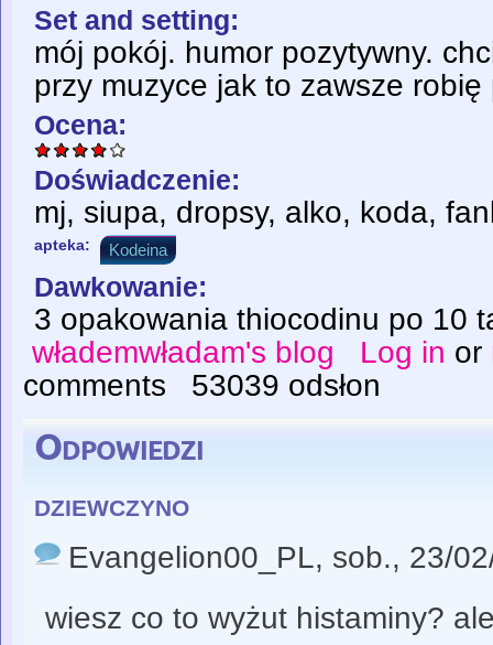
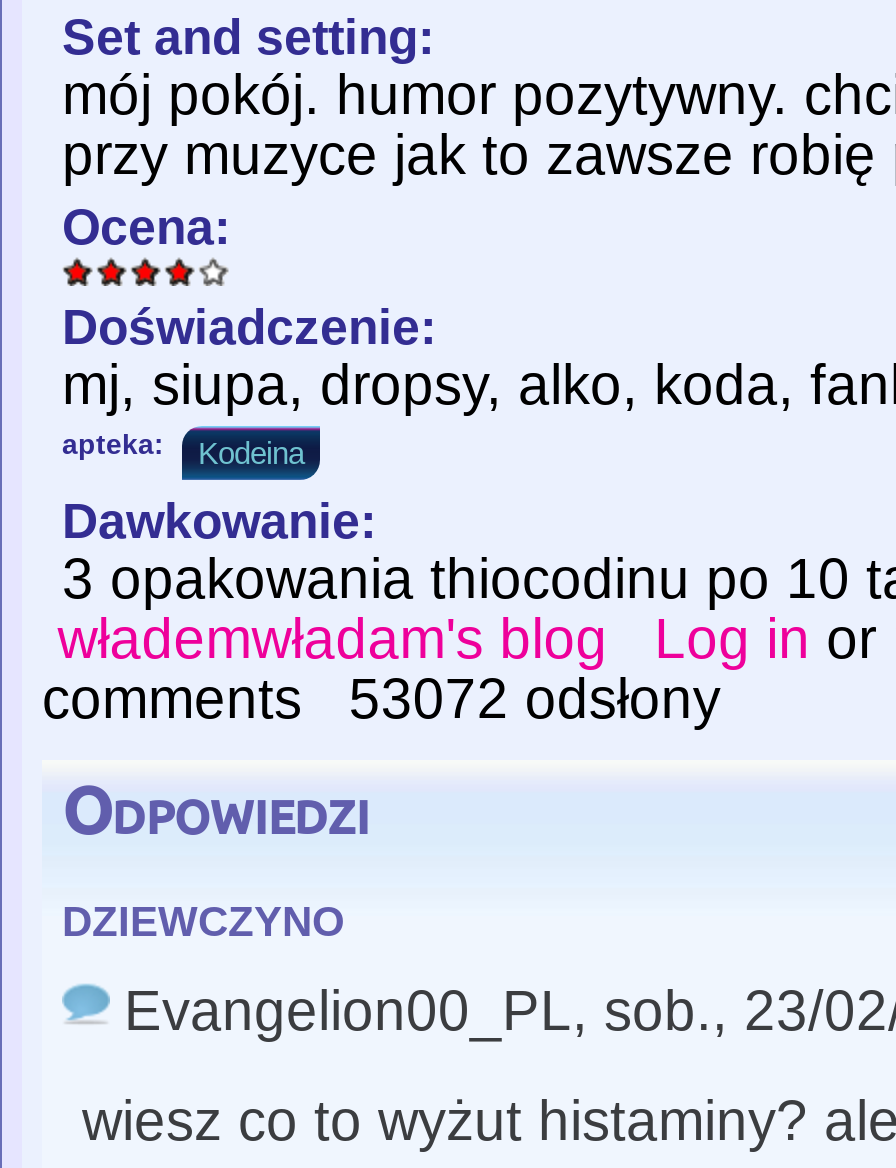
- comments 53039 odsłon
+ comments 53072 odsłony
